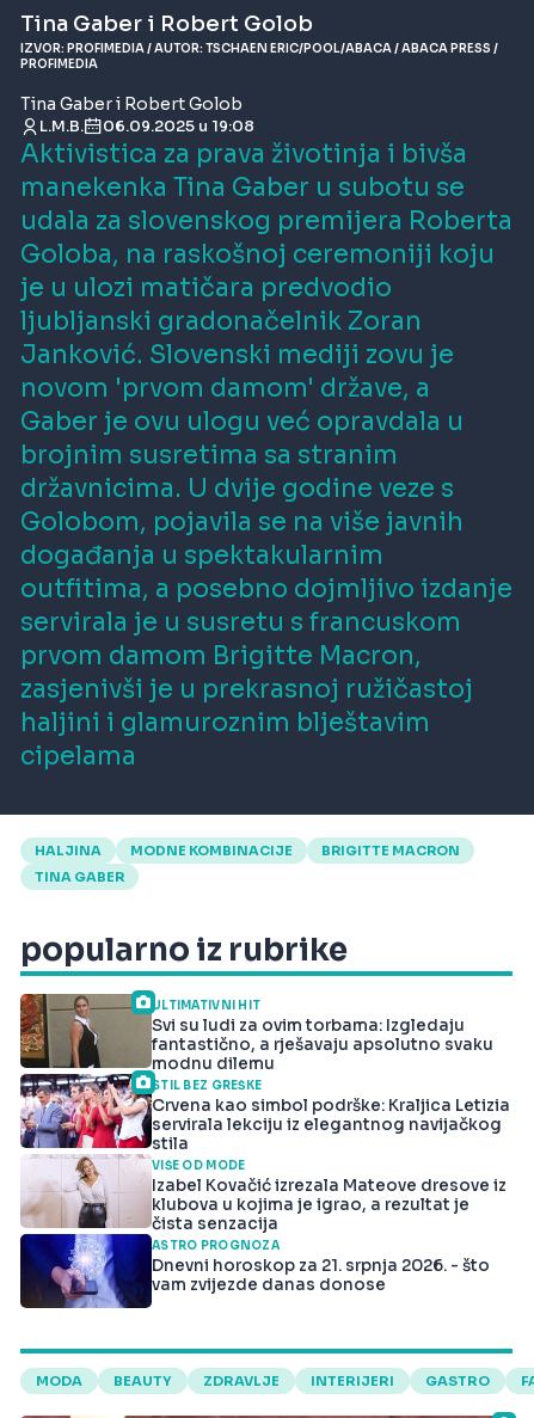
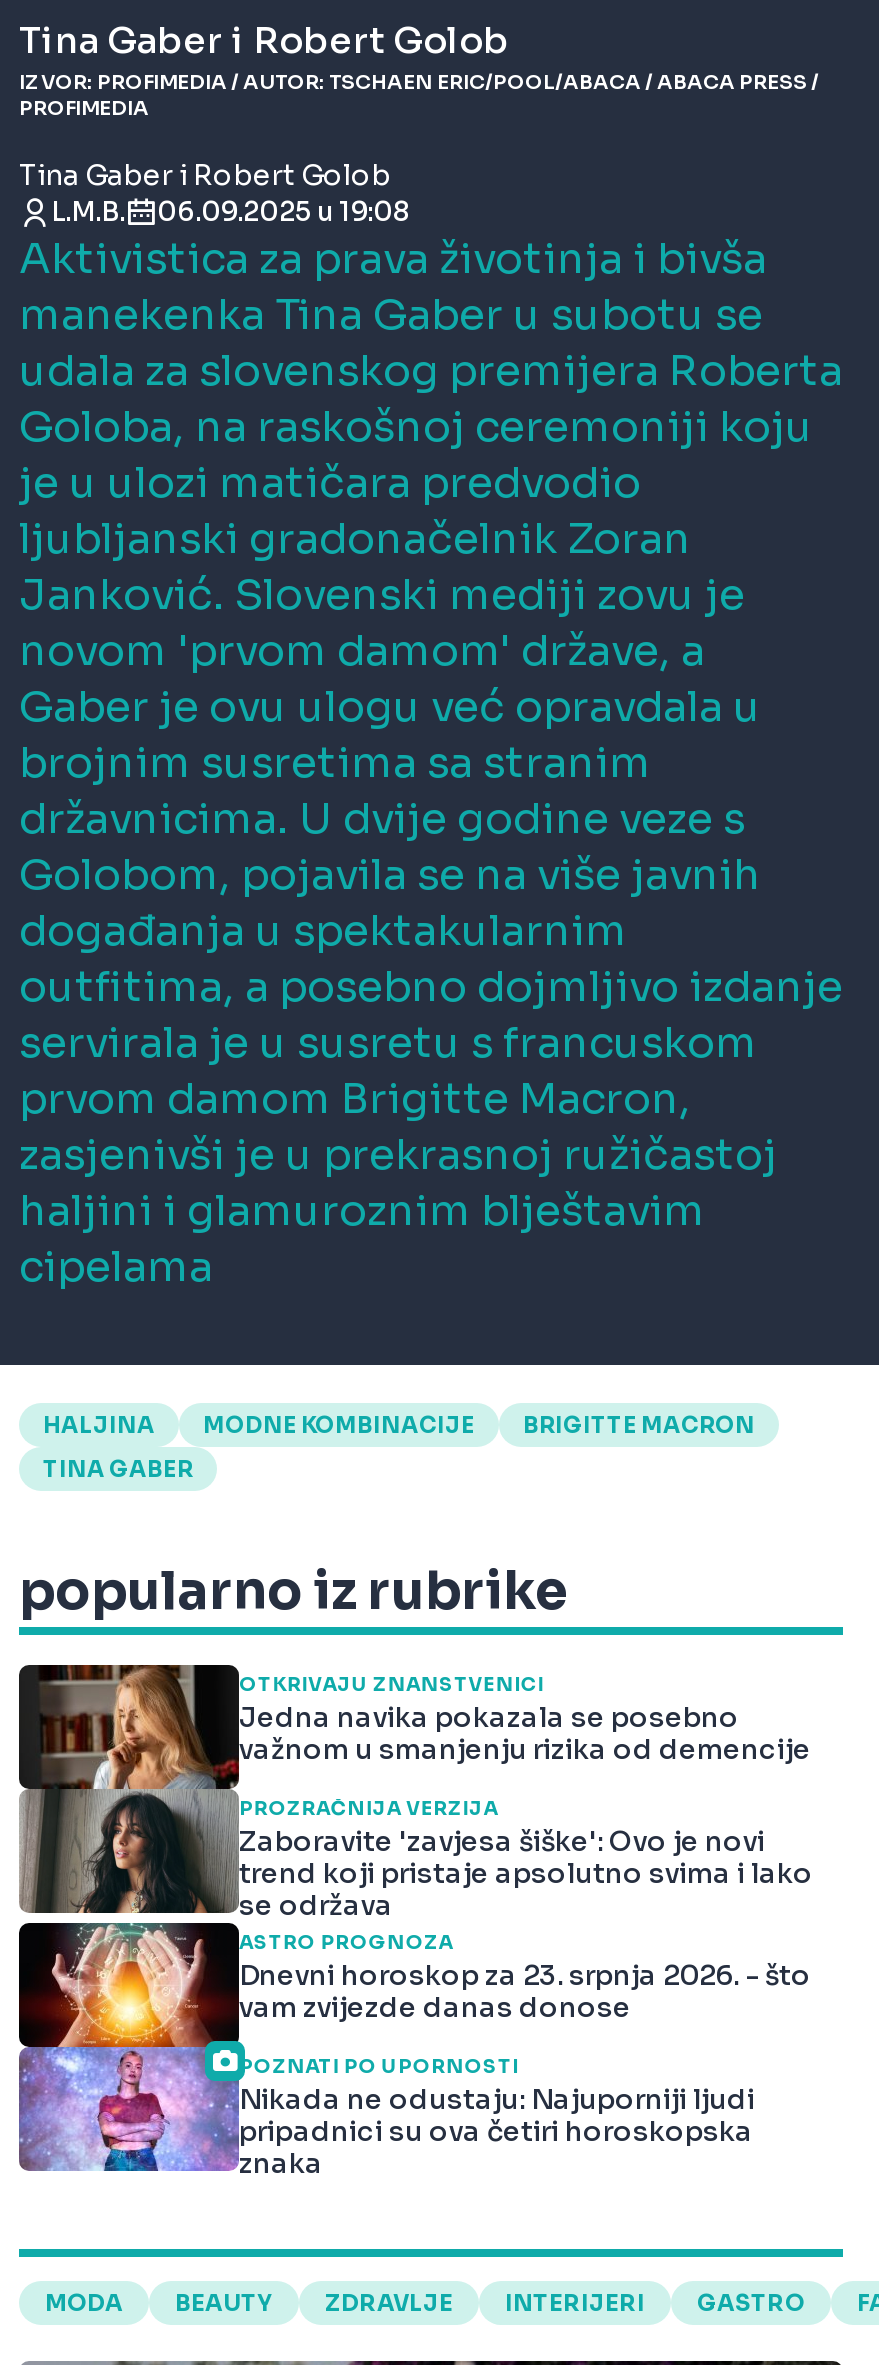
- [image]
- ULTIMATIVNI HIT
- Svi su ludi za ovim torbama: Izgledaju
- fantastično, a rješavaju apsolutno svaku
- modnu dilemu
- STIL BEZ GREŠKE
- Crvena kao simbol podrške: Kraljica Letizia
- servirala lekciju iz elegantnog navijačkog
- stila
- VIŠE OD MODE
- Izabel Kovačić izrezala Mateove dresove iz
- klubova u kojima je igrao, a rezultat je
- čista senzacija
+ [image]
+ OTKRIVAJU ZNANSTVENICI
+ Jedna navika pokazala se posebno
+ važnom u smanjenju rizika od demencije
+ PROZRAČNIJA VERZIJA
+ Zaboravite 'zavjesa šiške': Ovo je novi
+ trend koji pristaje apsolutno svima i lako
+ se održava

moved up: ASTRO PROGNOZA

- Dnevni horoskop za 21. srpnja 2026. - što
+ Dnevni horoskop za 23. srpnja 2026. - što

moved up: vam zvijezde danas donose

+ POZNATI PO UPORNOSTI
+ Nikada ne odustaju: Najuporniji ljudi
+ pripadnici su ova četiri horoskopska
+ znaka
